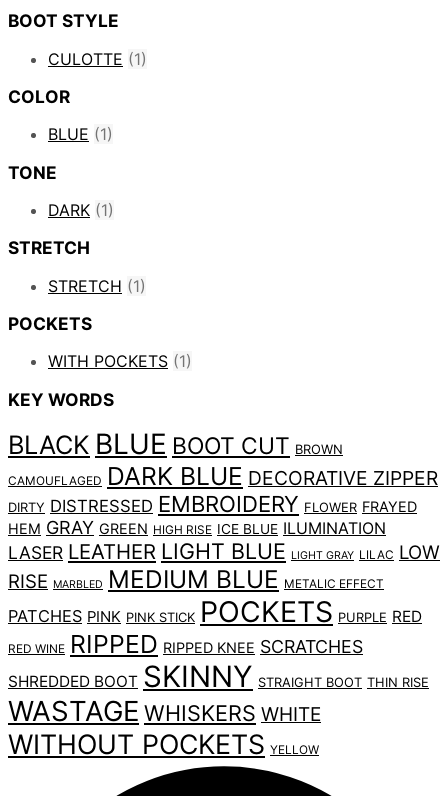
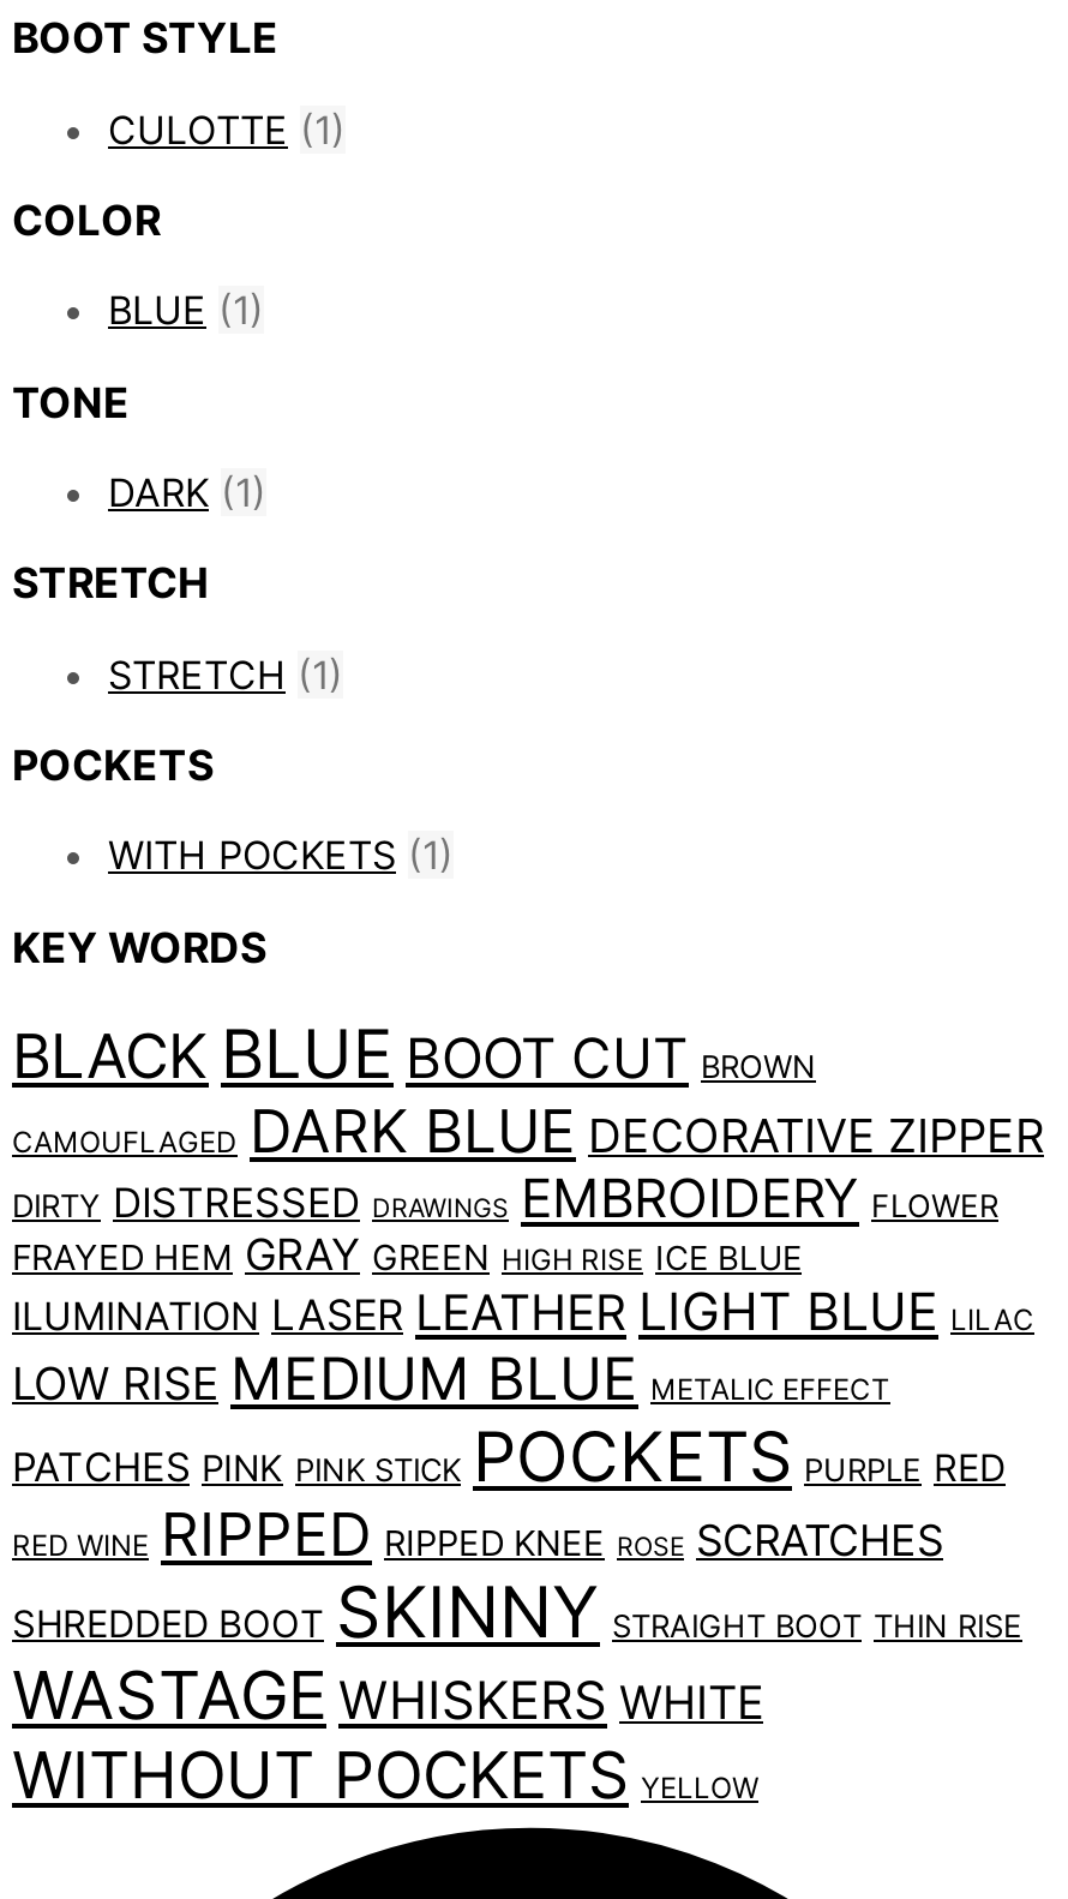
- DIRTY DISTRESSED EMBROIDERY FLOWER FRAYED
- HEM GRAY GREEN HIGH RISE ICE BLUE ILUMINATION
- LASER LEATHER LIGHT BLUE LIGHT GRAY LILAC LOW
- RISE MARBLED MEDIUM BLUE METALIC EFFECT
+ DIRTY DISTRESSED DRAWINGS EMBROIDERY FLOWER
+ FRAYED HEM GRAY GREEN HIGH RISE ICE BLUE
+ ILUMINATION LASER LEATHER LIGHT BLUE LILAC
+ LOW RISE MEDIUM BLUE METALIC EFFECT

- RED WINE RIPPED RIPPED KNEE SCRATCHES
+ RED WINE RIPPED RIPPED KNEE ROSE SCRATCHES
